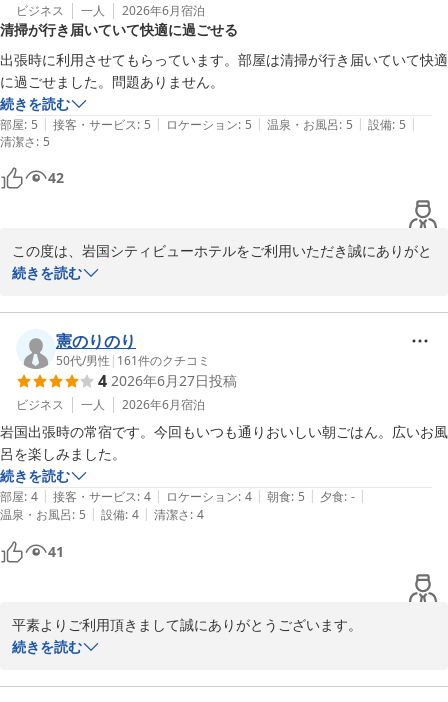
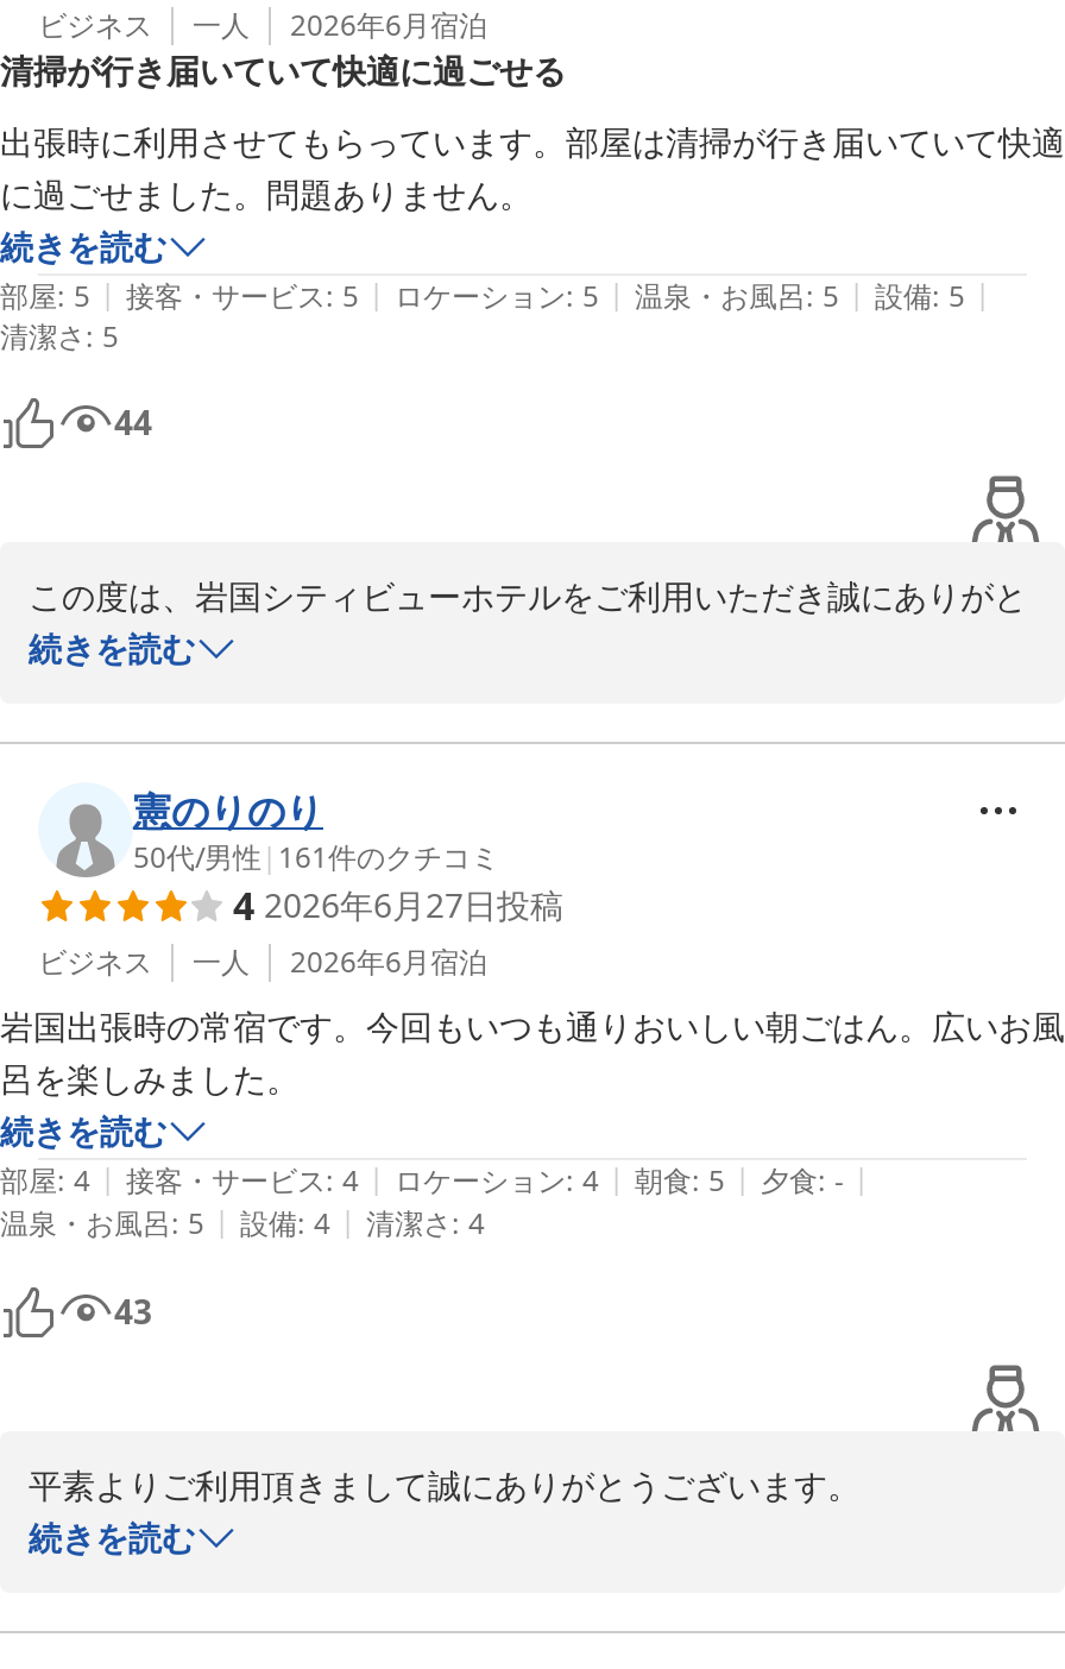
- 42
+ 44

- 41
+ 43
